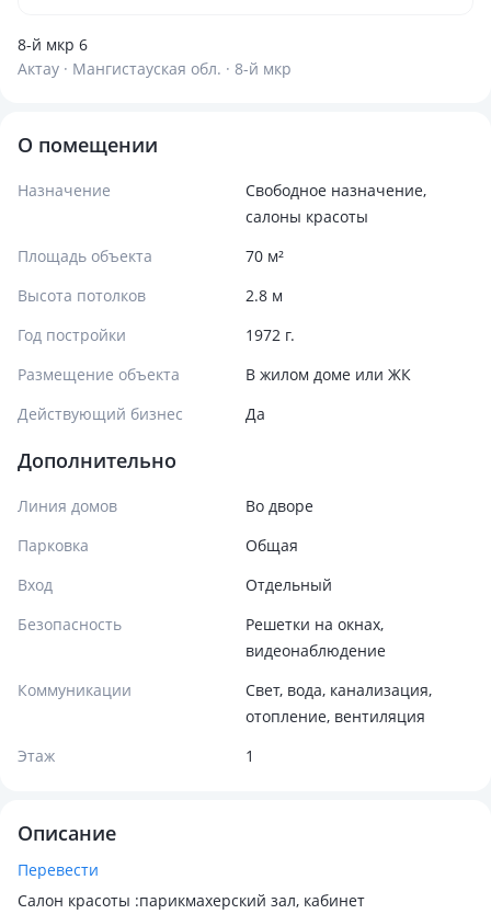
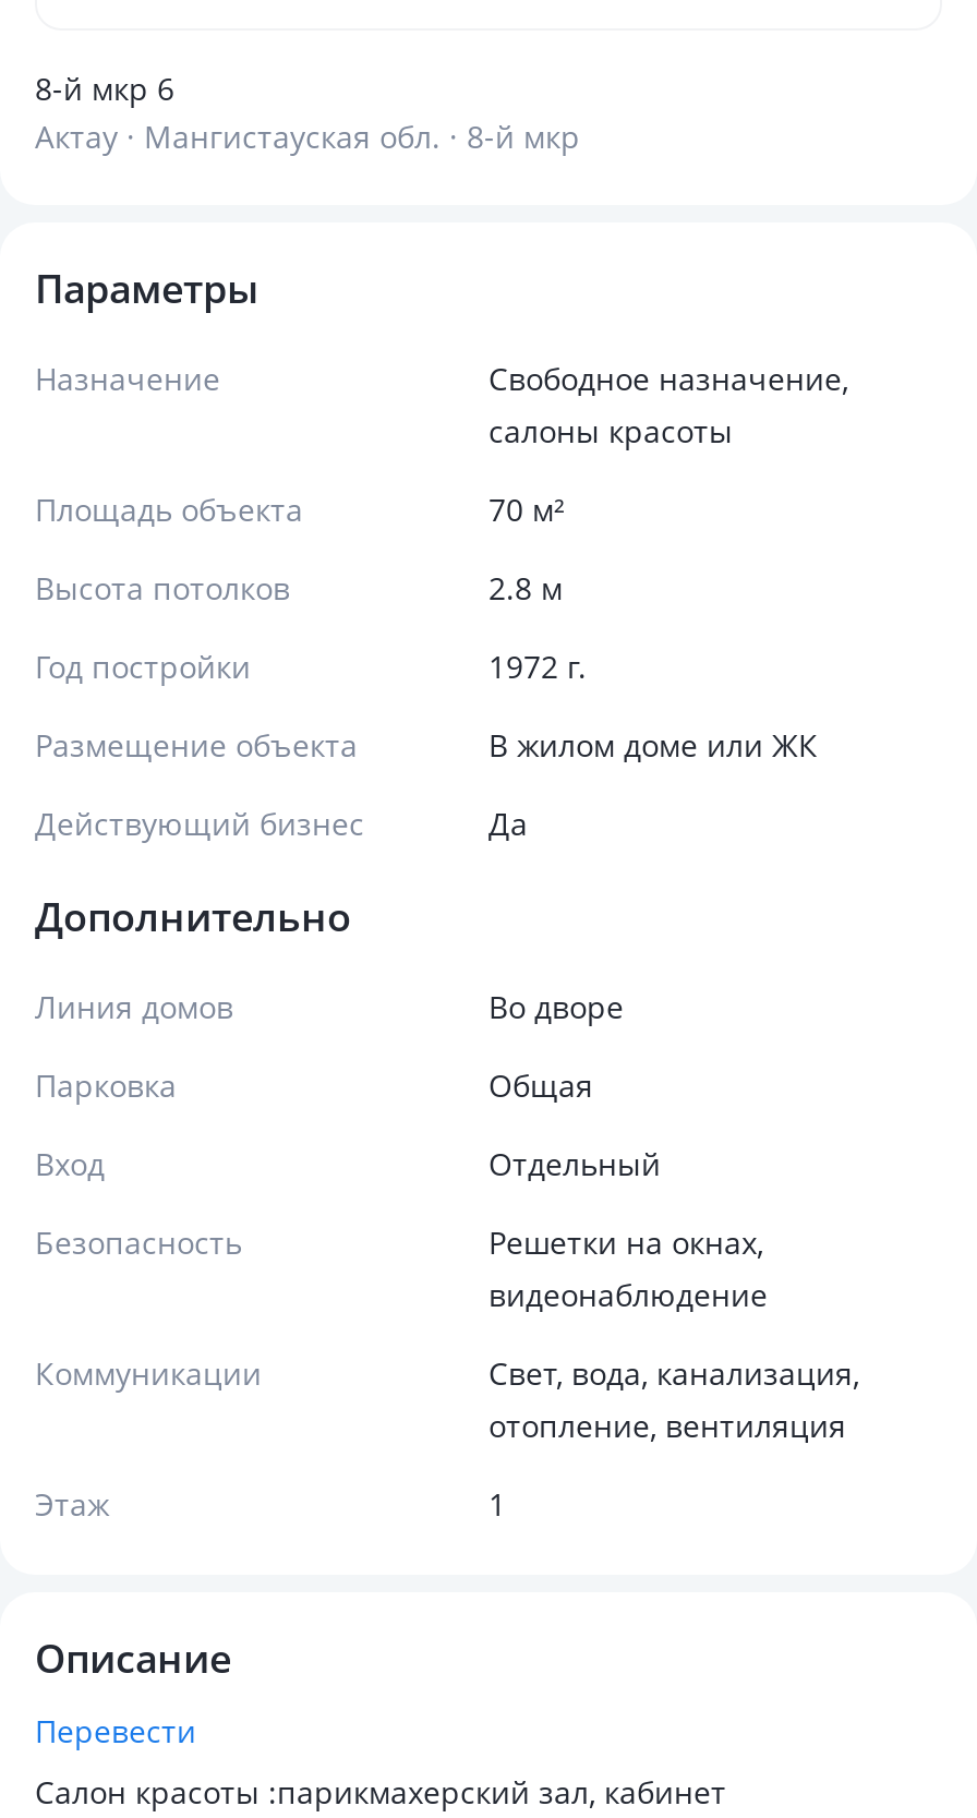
- О помещении
+ Параметры
